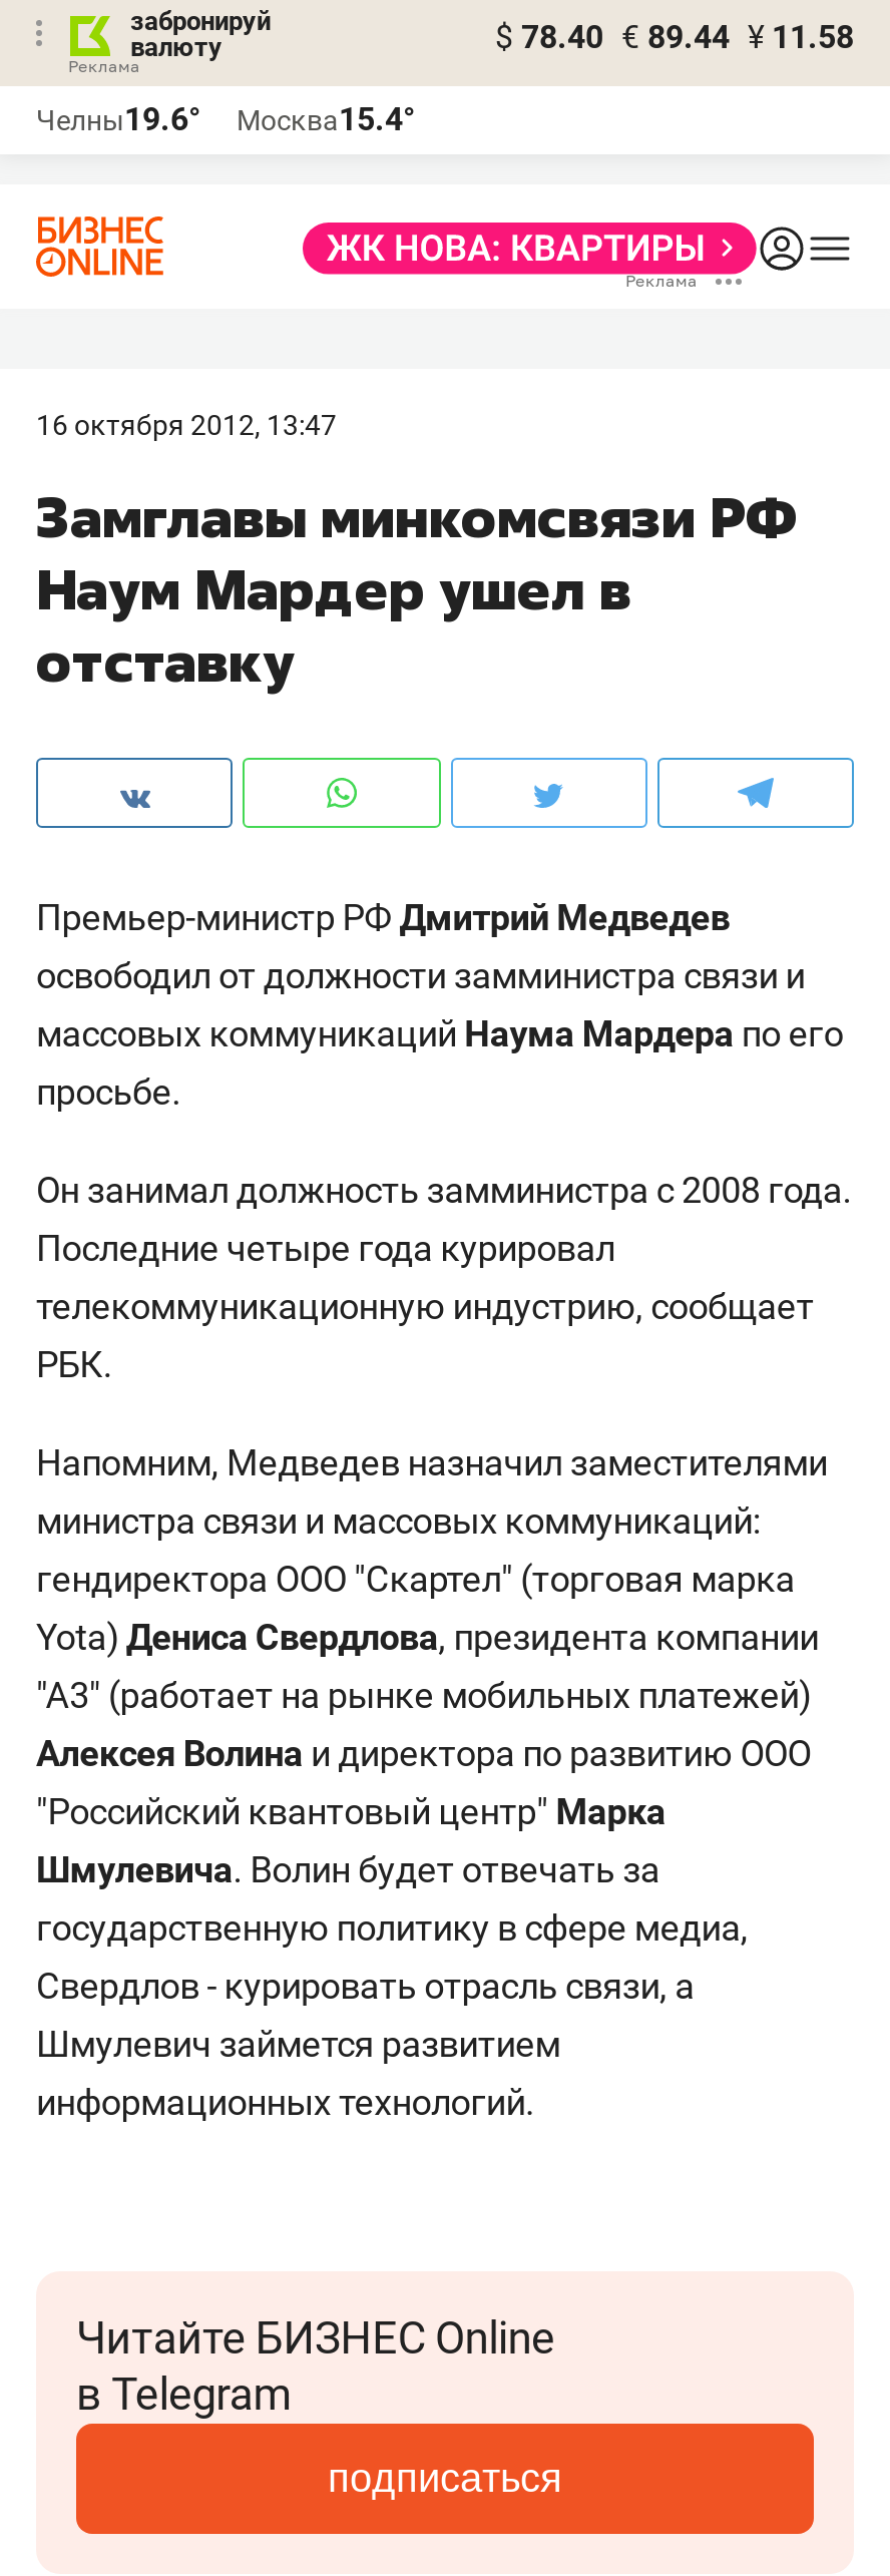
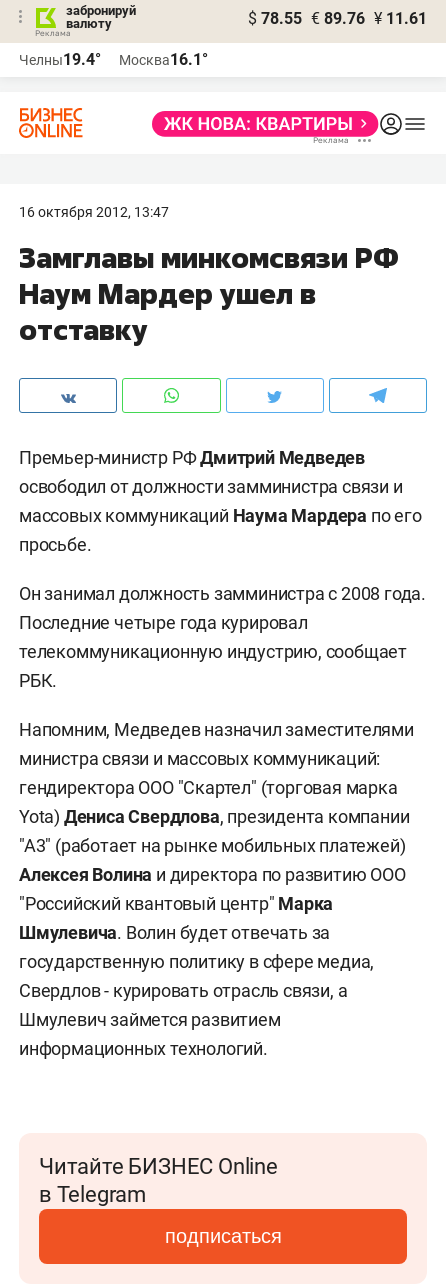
- $ 78.40 € 89.44 ¥ 11.58
+ $ 78.55 € 89.76 ¥ 11.61

- Челны19.6°
+ Челны19.4°

- Москва15.4°
+ Москва16.1°
